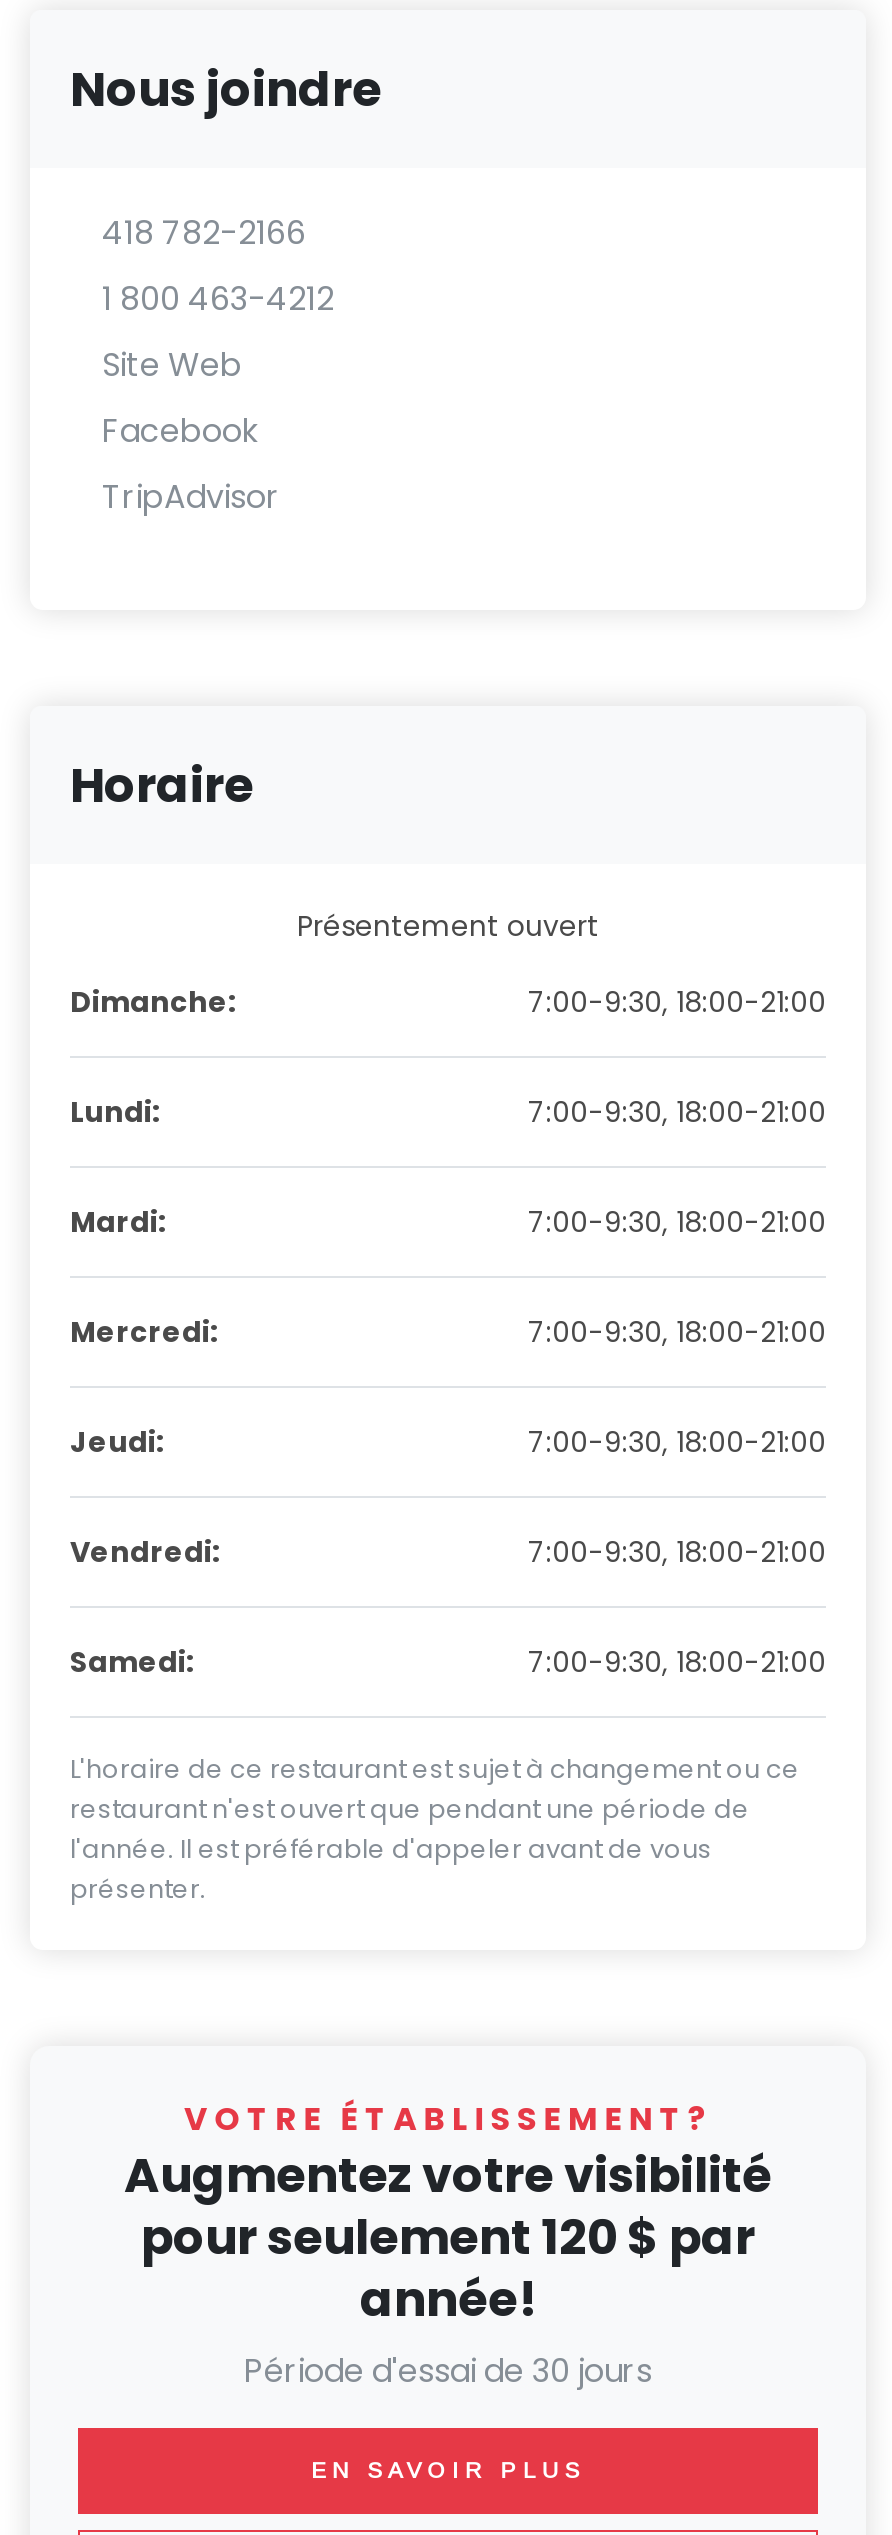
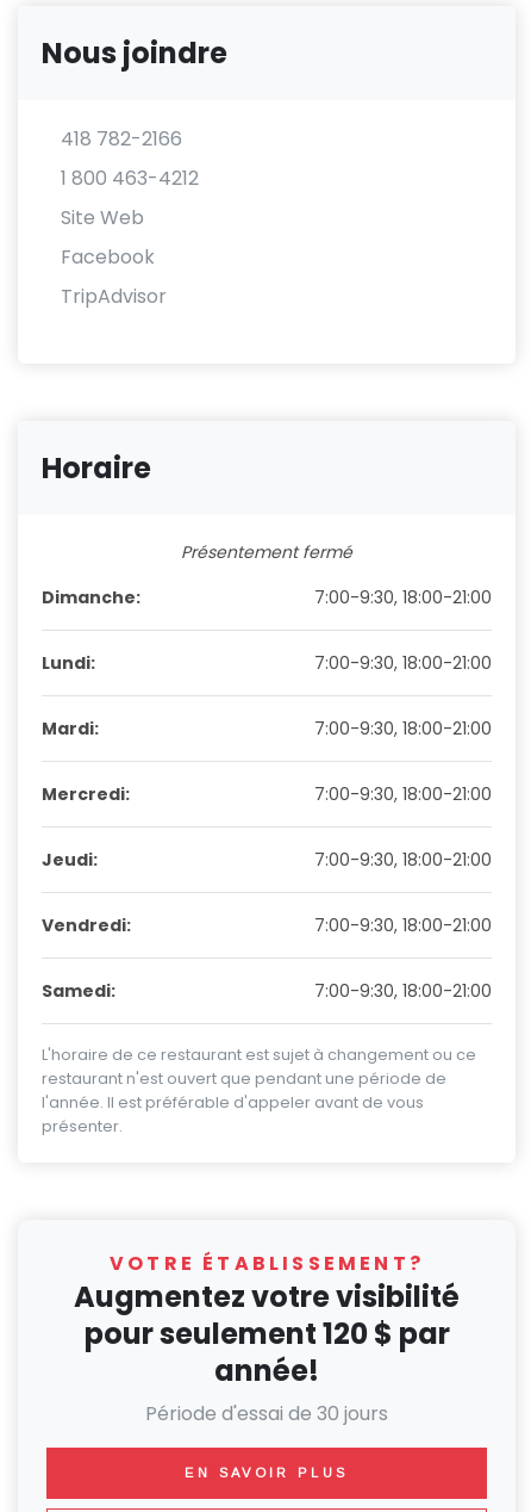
- Présentement ouvert
+ Présentement fermé
